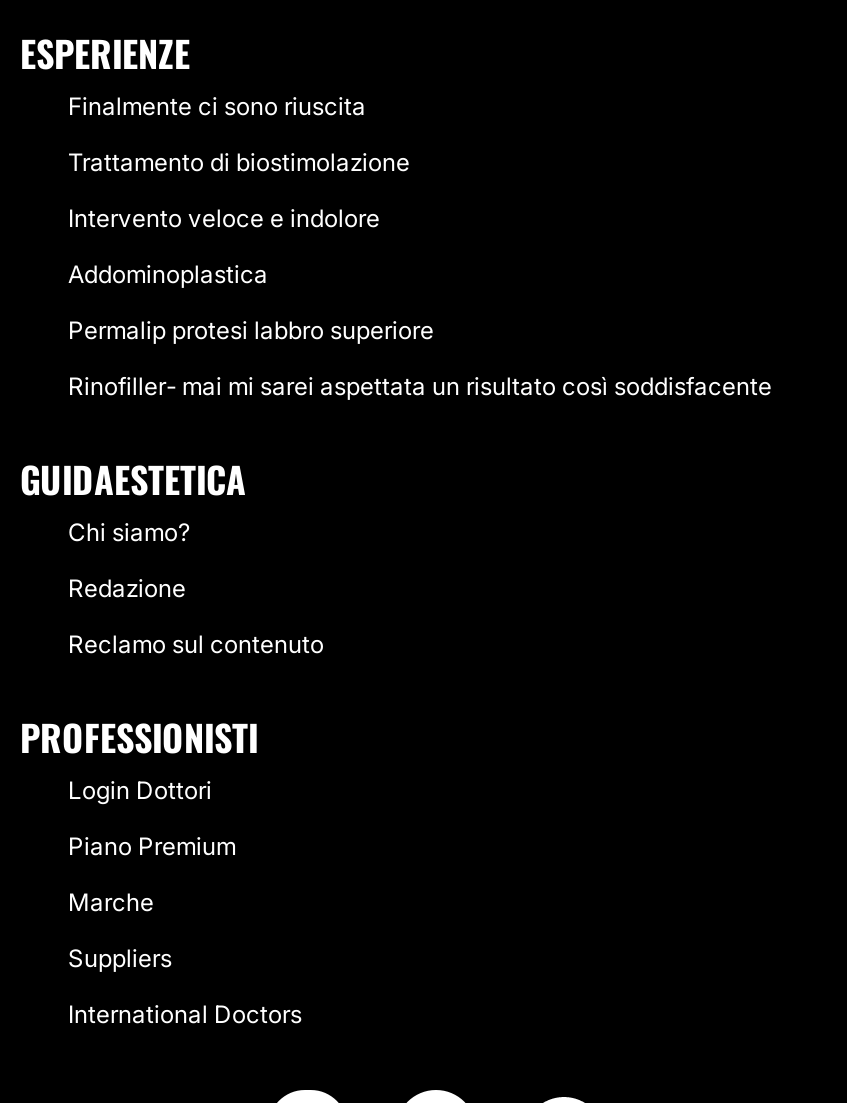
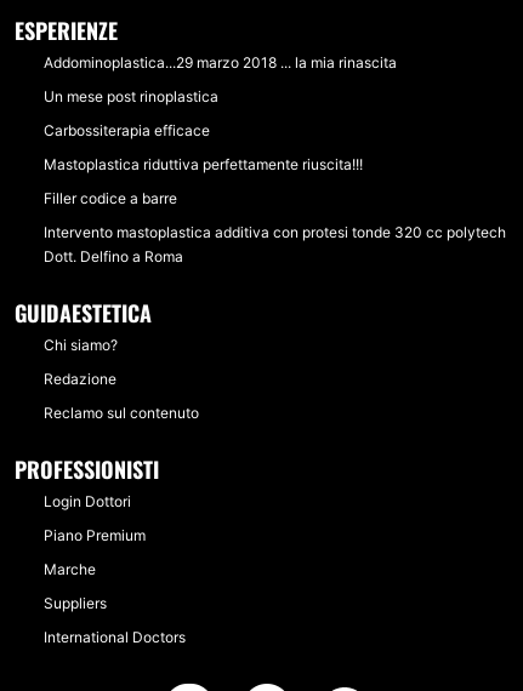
- Finalmente ci sono riuscita
+ Addominoplastica...29 marzo 2018 ... la mia rinascita

- Trattamento di biostimolazione
+ Un mese post rinoplastica

- Intervento veloce e indolore
+ Carbossiterapia efficace

- Addominoplastica
+ Mastoplastica riduttiva perfettamente riuscita!!!

- Permalip protesi labbro superiore
+ Filler codice a barre

- Rinofiller- mai mi sarei aspettata un risultato così soddisfacente
+ Intervento mastoplastica additiva con protesi tonde 320 cc polytech
+ Dott. Delfino a Roma
